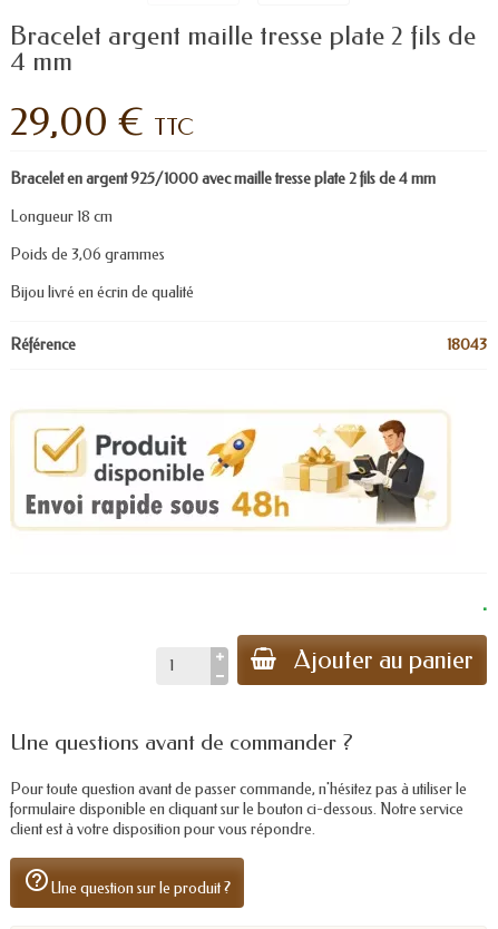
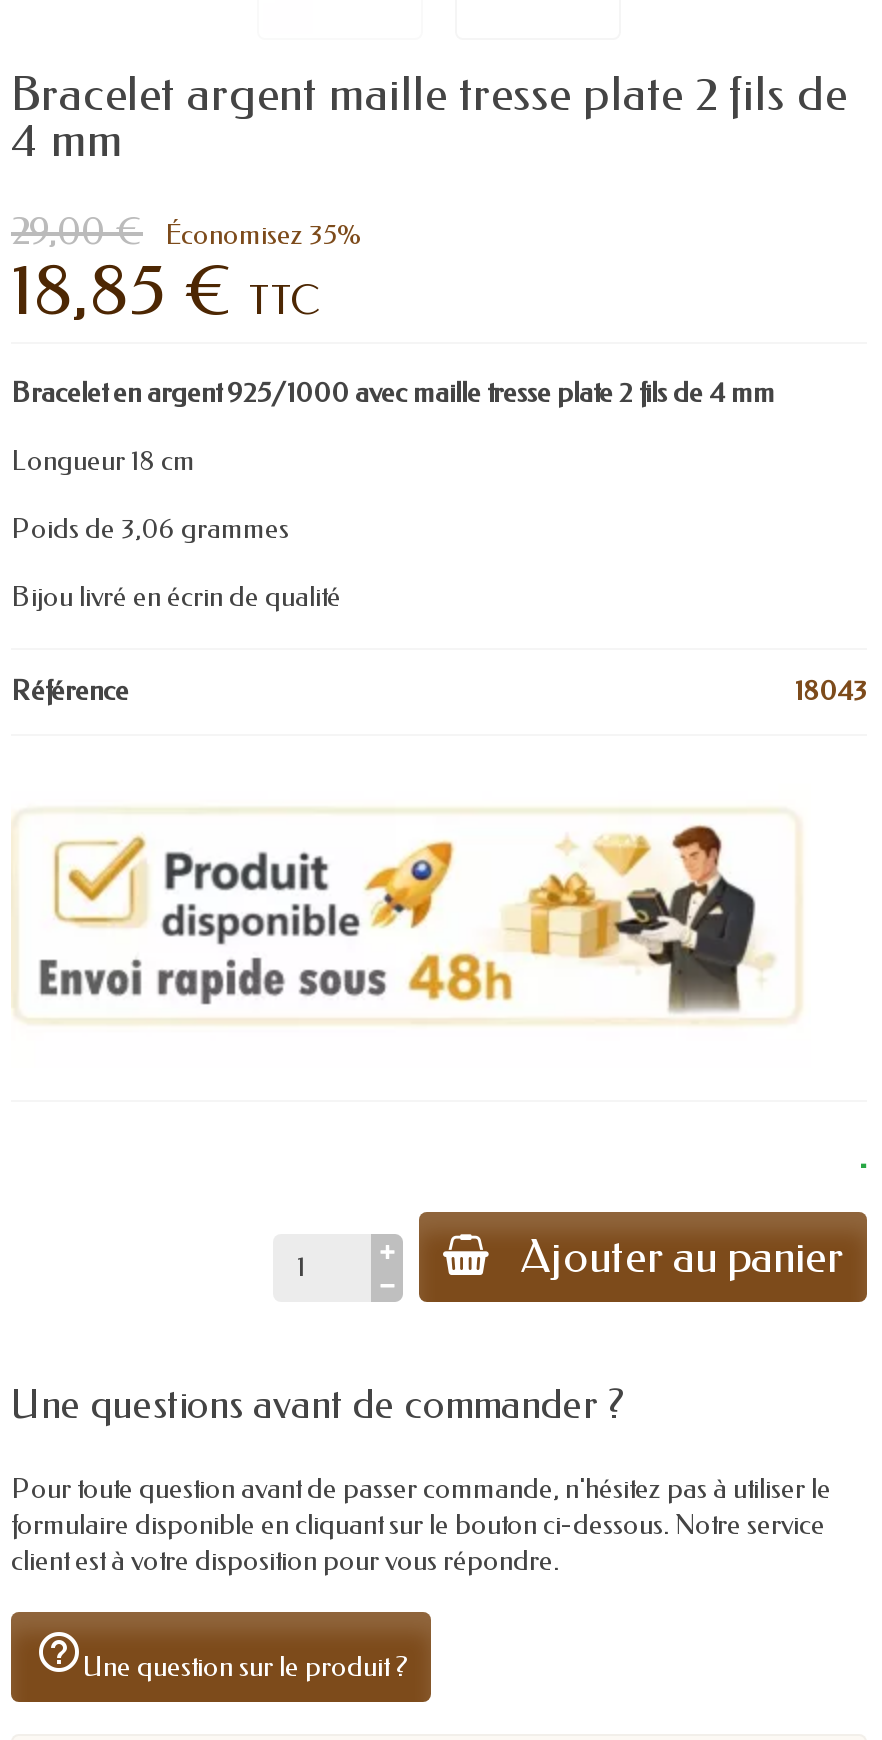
- 29,00 €TTC
+ 29,00 €
+ Économisez 35%
+ 18,85 €TTC
